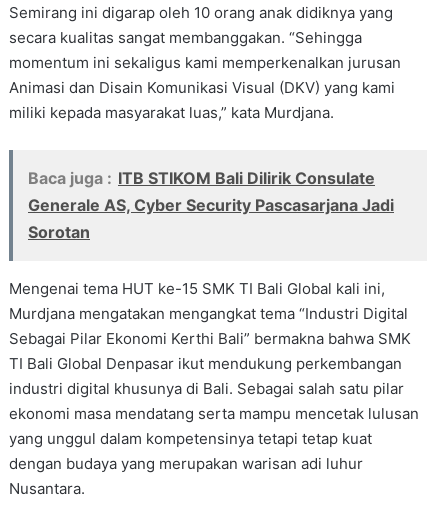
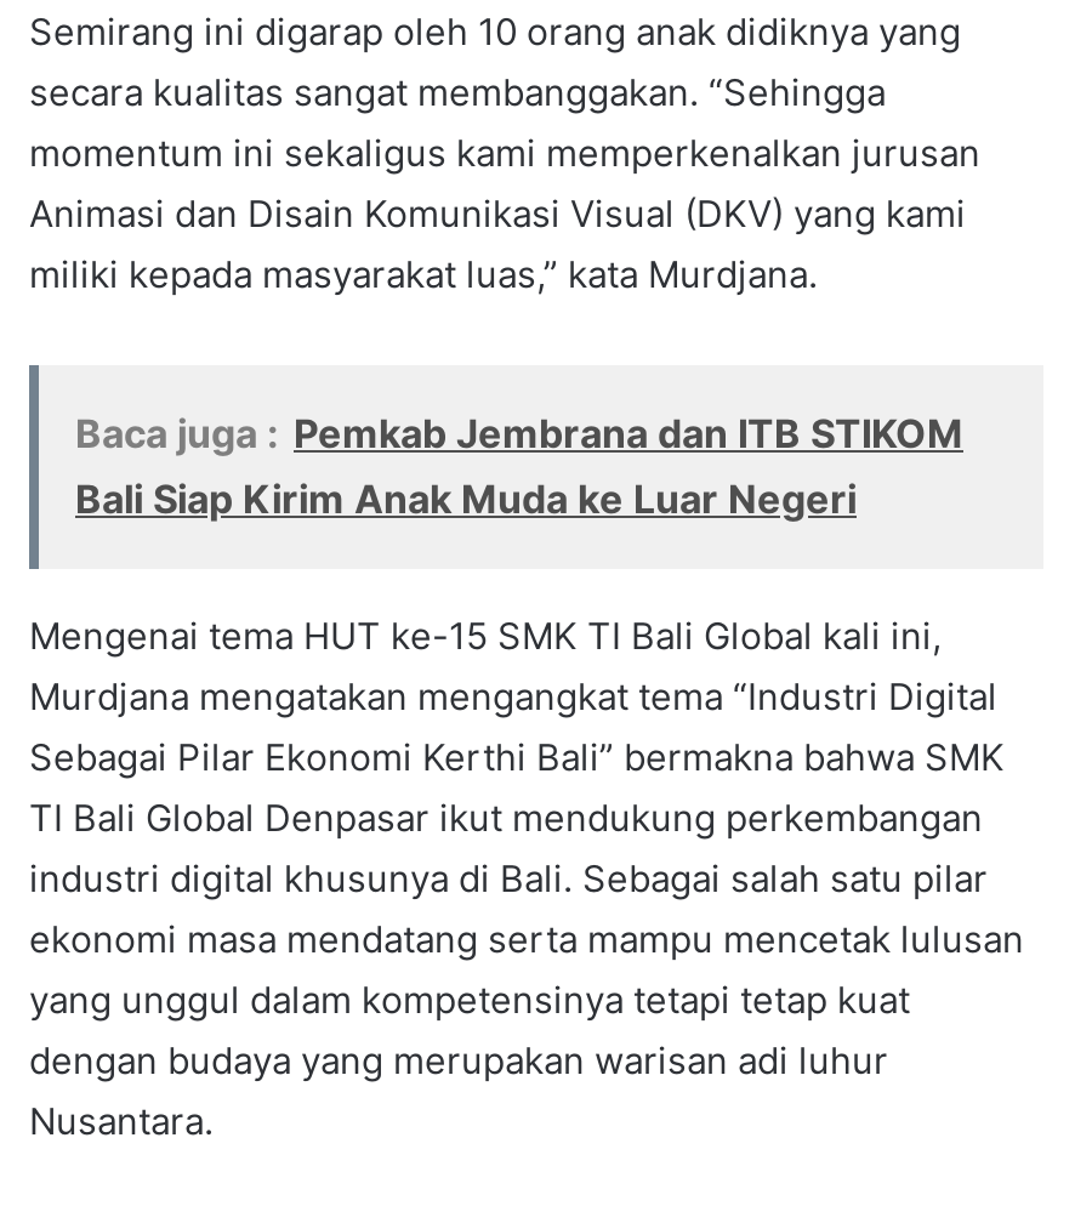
- Baca juga : ITB STIKOM Bali Dilirik Consulate
- Generale AS, Cyber Security Pascasarjana Jadi
- Sorotan
+ Baca juga : Pemkab Jembrana dan ITB STIKOM
+ Bali Siap Kirim Anak Muda ke Luar Negeri
